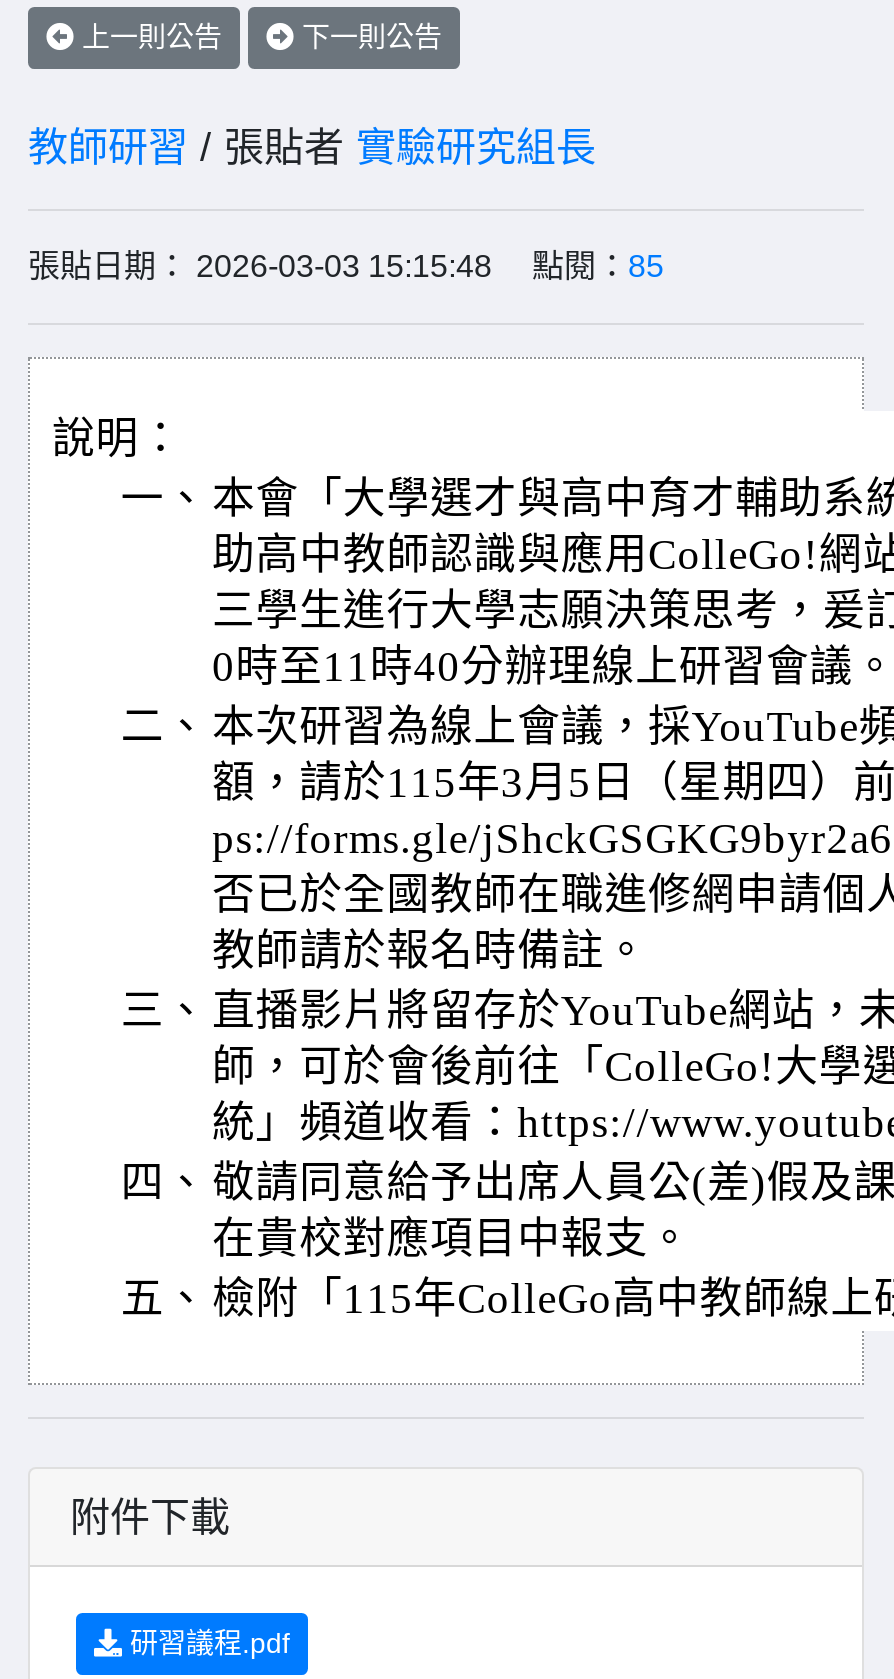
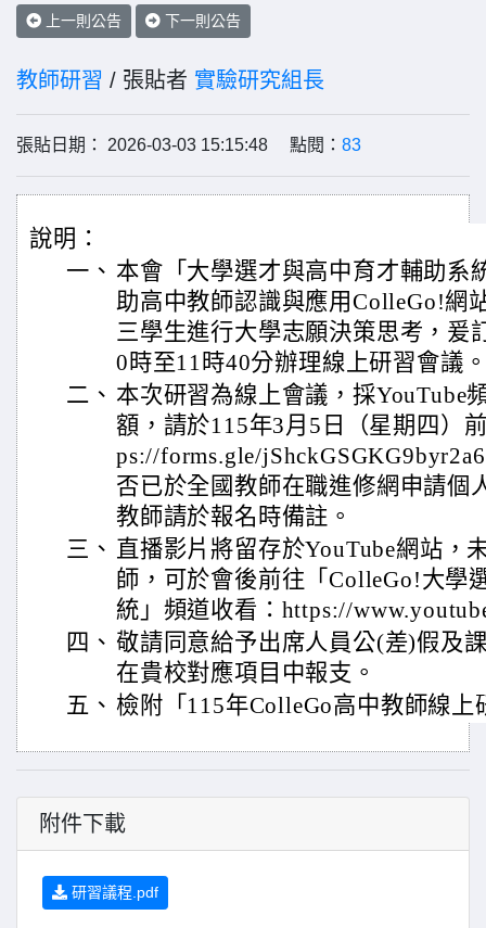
- 張貼日期： 2026-03-03 15:15:48 點閱：85
+ 張貼日期： 2026-03-03 15:15:48 點閱：83
